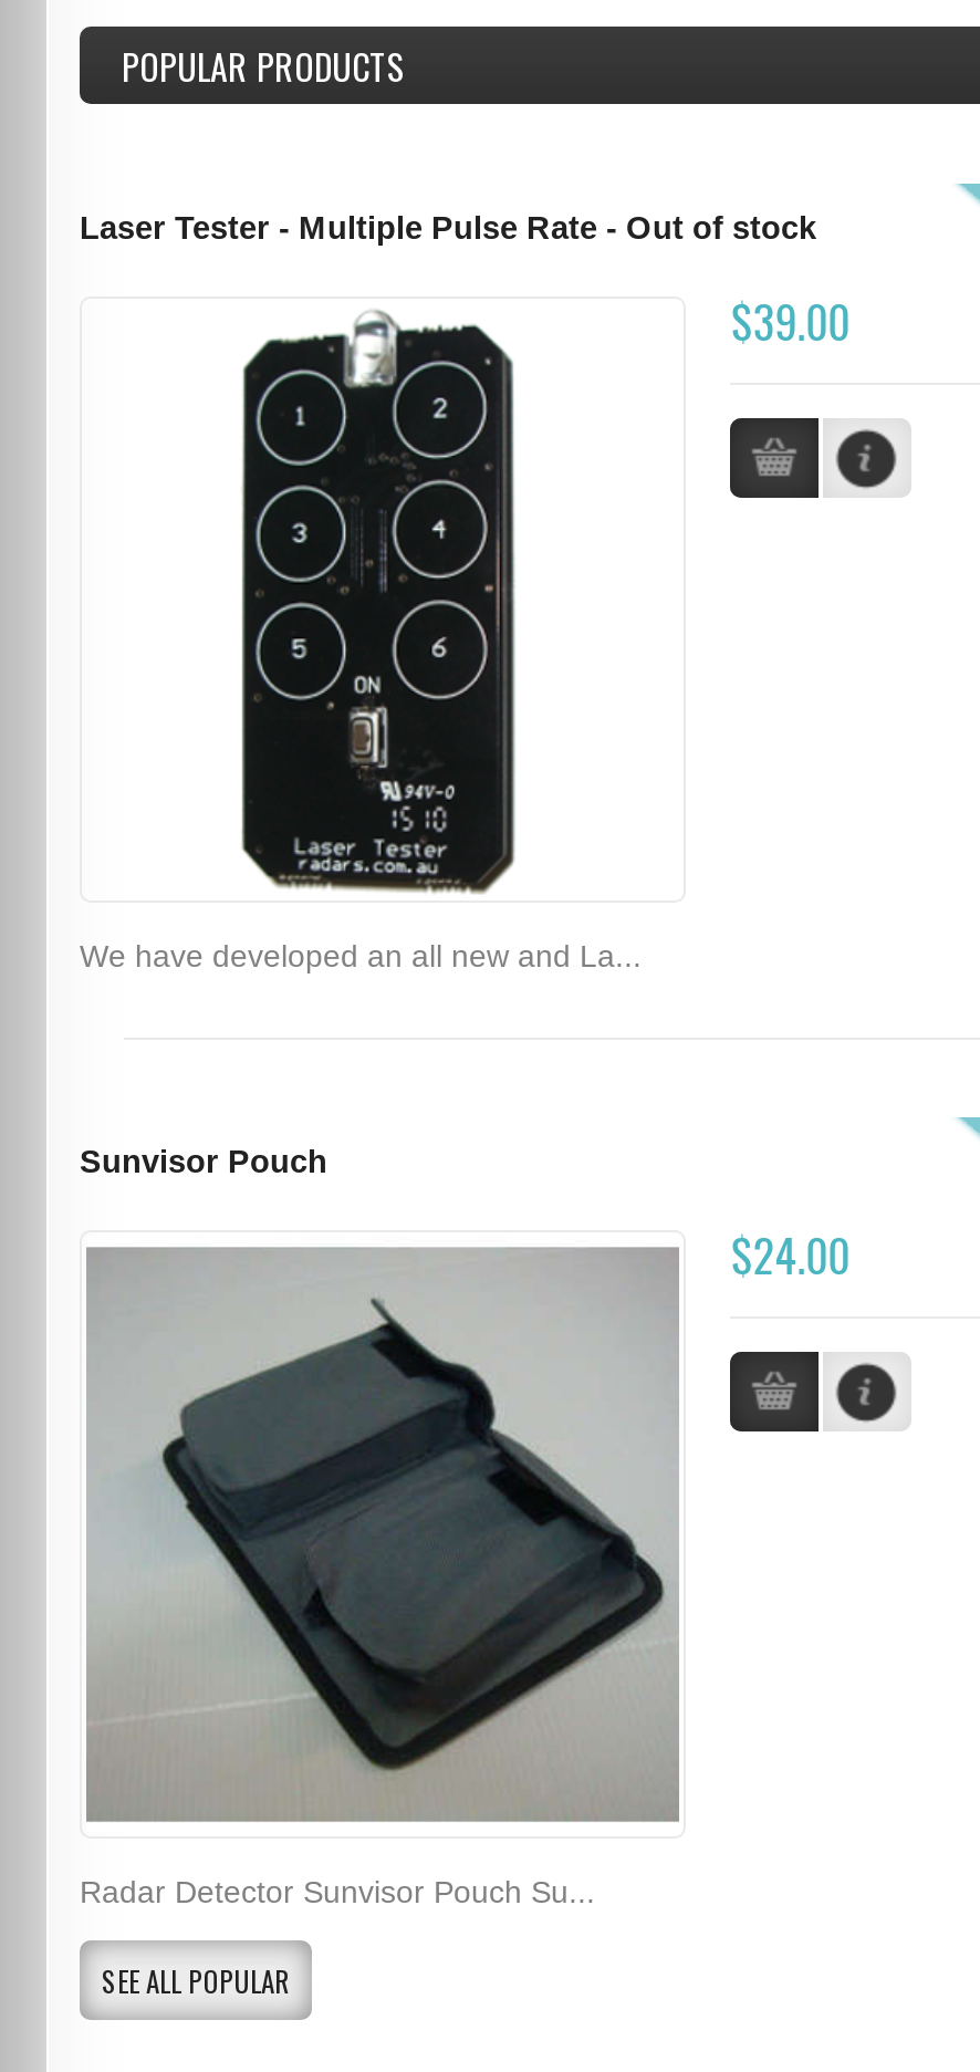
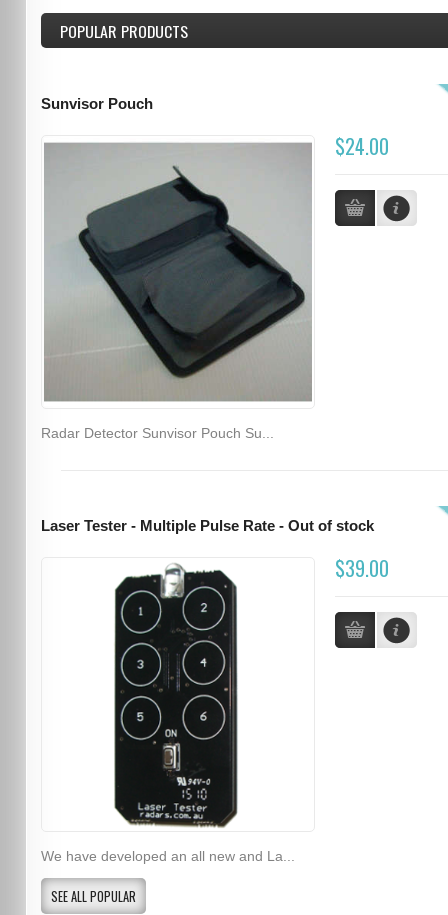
moved down: [image] | Laser Tester - Multiple Pulse Rate - Out of stock | $39.00

moved down: We have developed an all new and La...

moved up: [image] | Sunvisor Pouch | $24.00 | Radar Detector Sunvisor Pouch Su...
